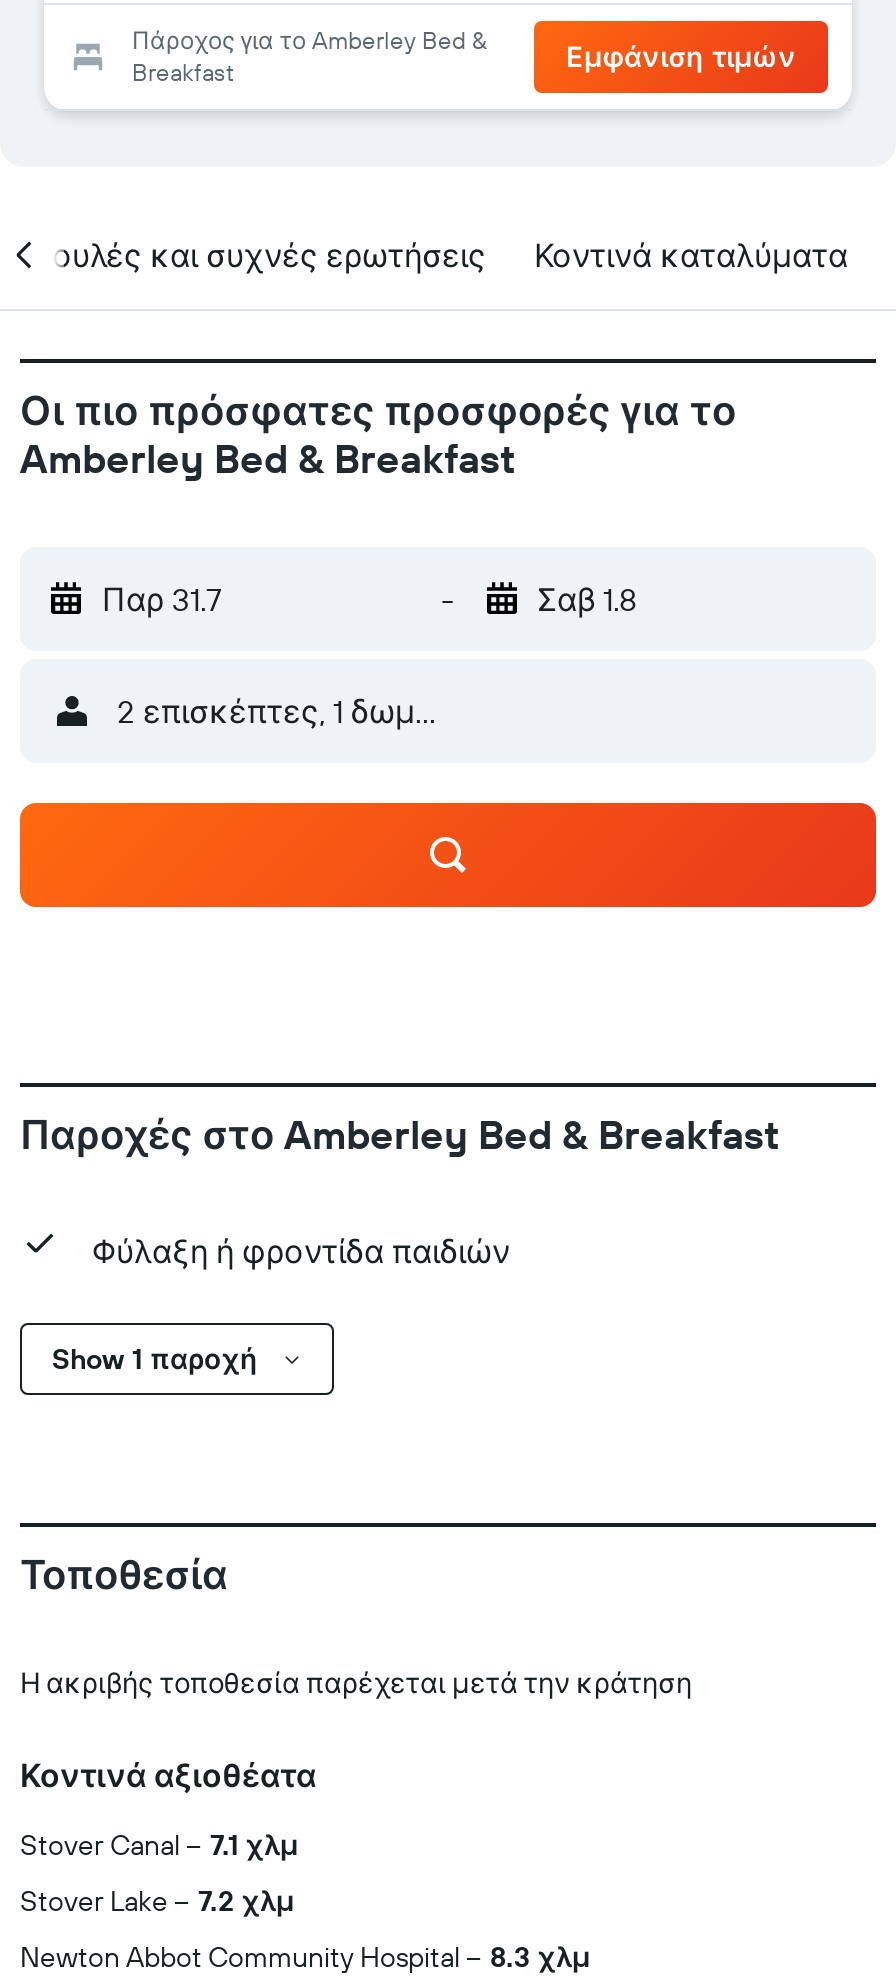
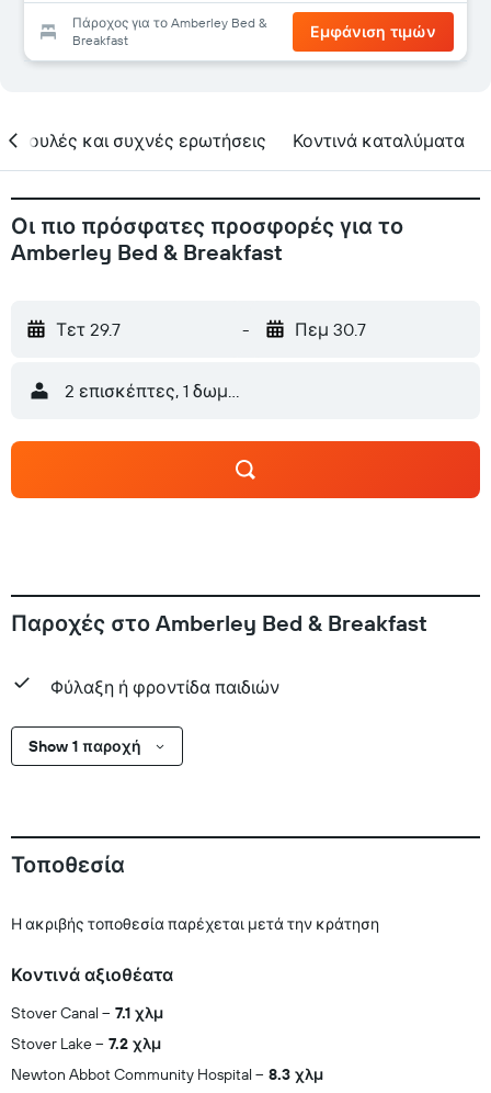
- Παρ 31.7
+ Τετ 29.7

- Σαβ 1.8
+ Πεμ 30.7
